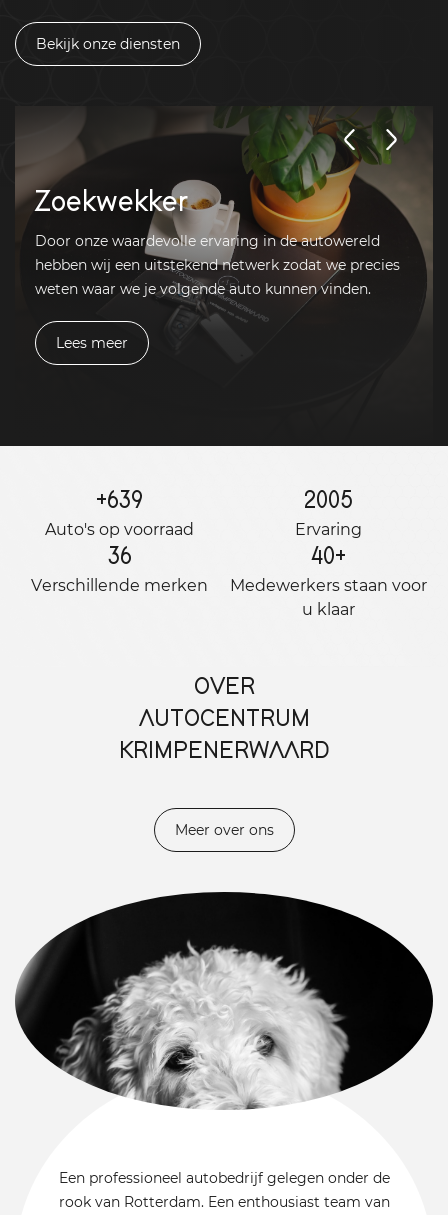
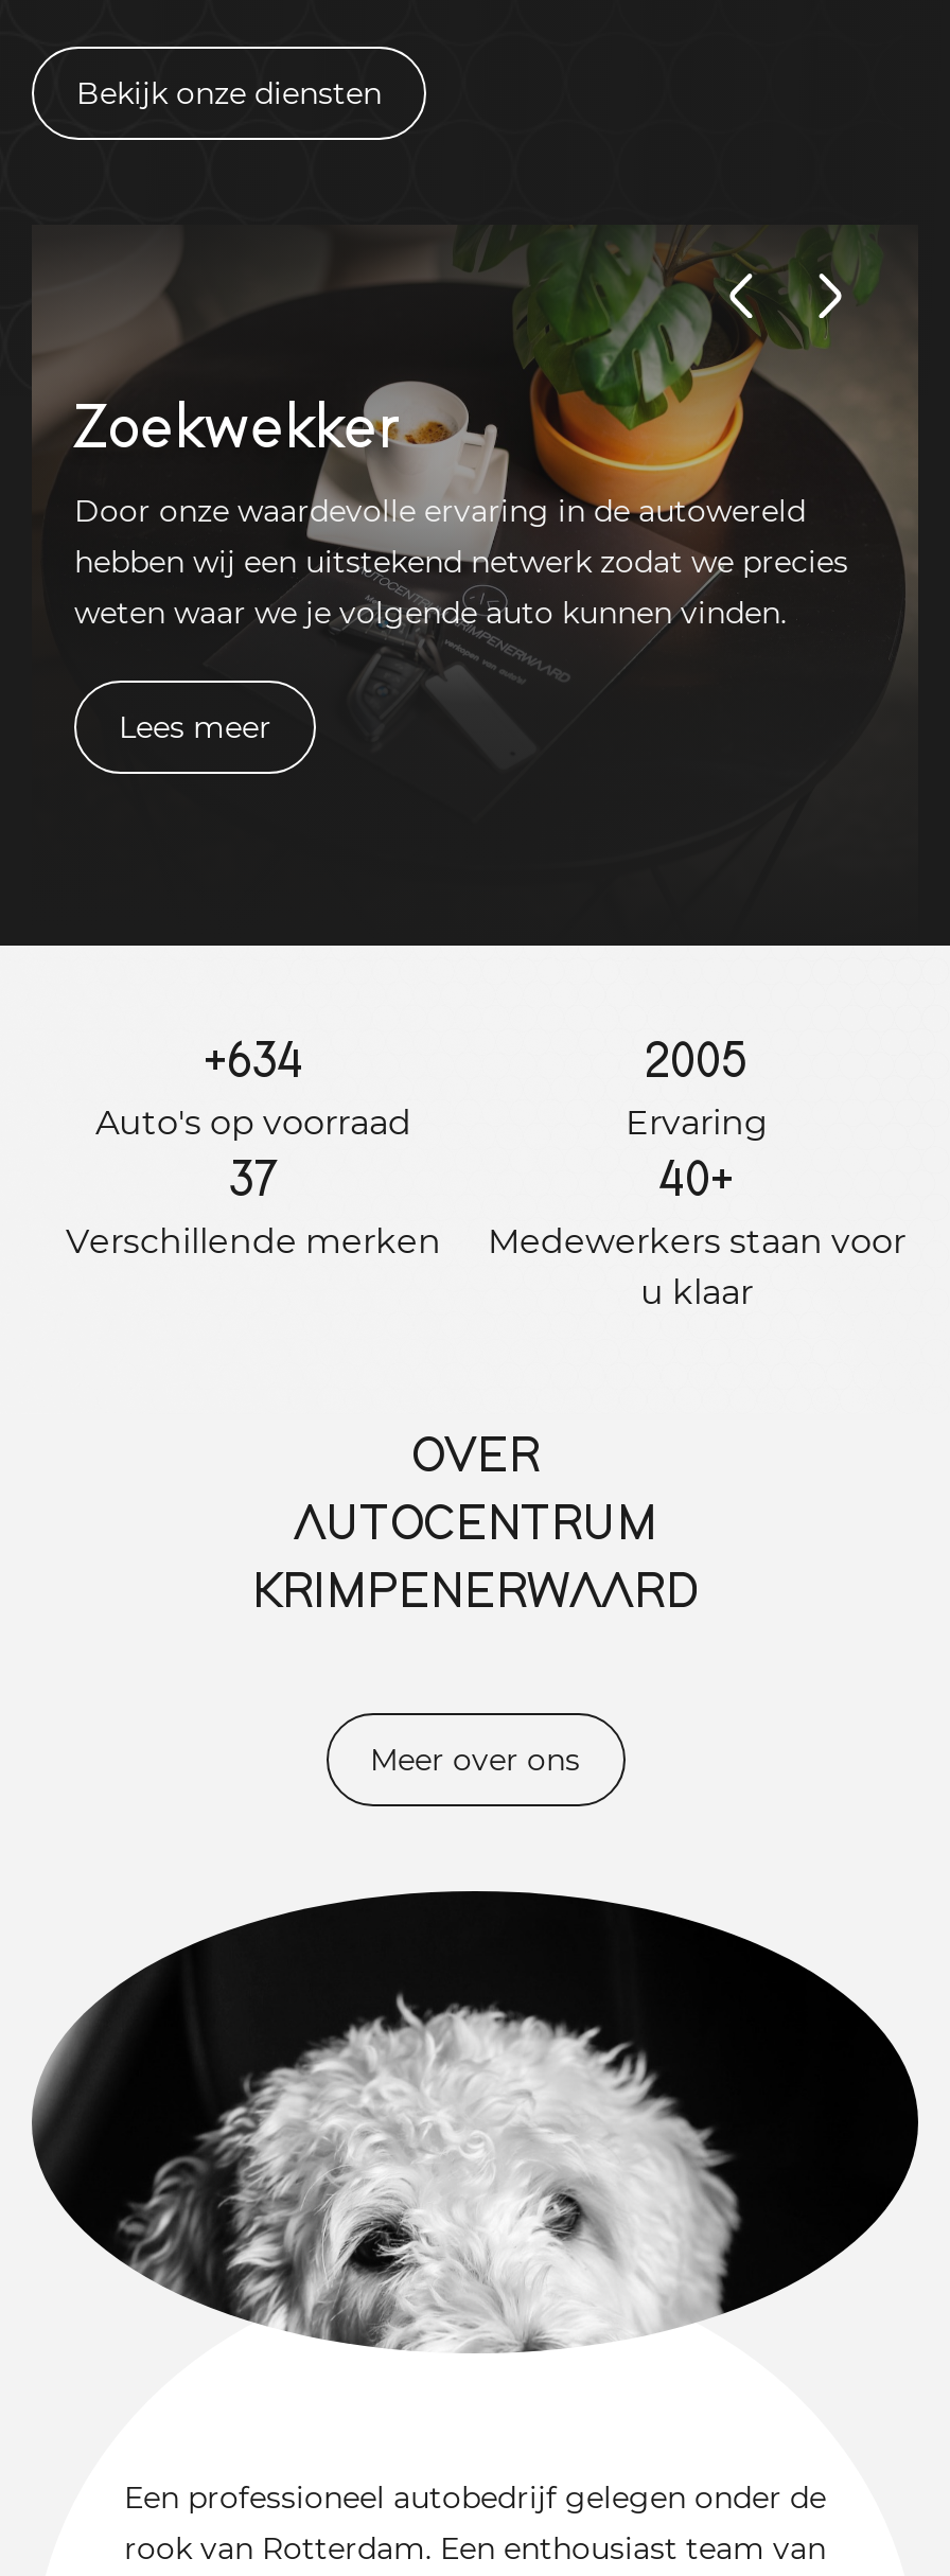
- +639
+ +634

- 36
+ 37
